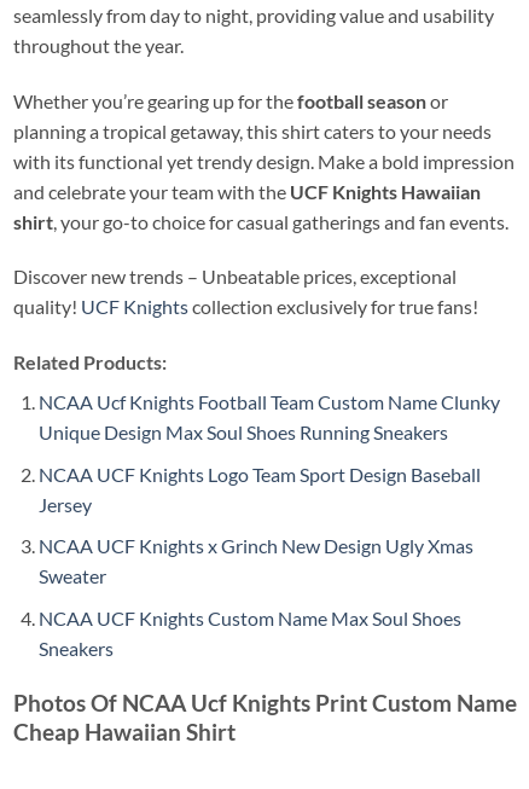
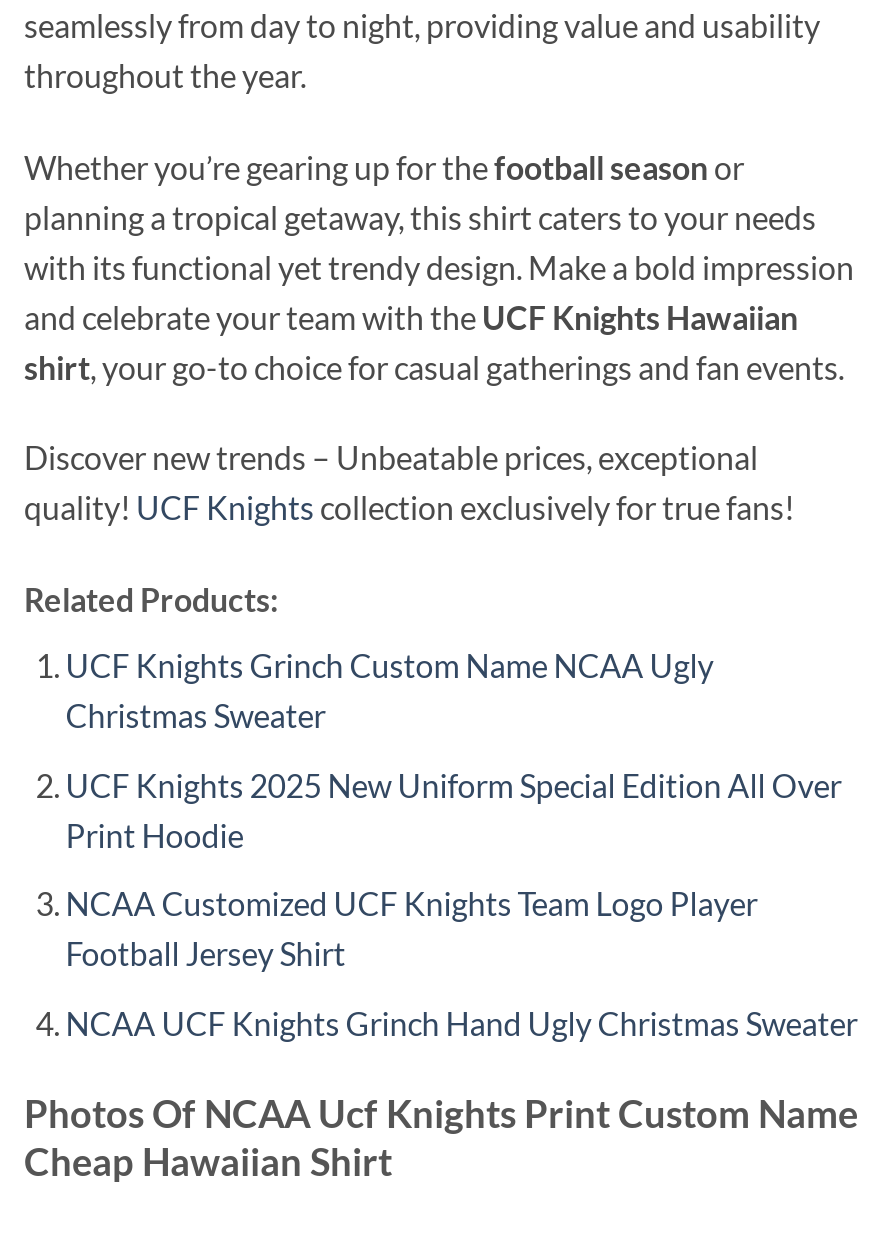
- NCAA Ucf Knights Football Team Custom Name Clunky
- Unique Design Max Soul Shoes Running Sneakers
+ UCF Knights Grinch Custom Name NCAA Ugly
+ Christmas Sweater

- NCAA UCF Knights Logo Team Sport Design Baseball
- Jersey
+ UCF Knights 2025 New Uniform Special Edition All Over
+ Print Hoodie

- NCAA UCF Knights x Grinch New Design Ugly Xmas
- Sweater
+ NCAA Customized UCF Knights Team Logo Player
+ Football Jersey Shirt

- NCAA UCF Knights Custom Name Max Soul Shoes
- Sneakers
+ NCAA UCF Knights Grinch Hand Ugly Christmas Sweater
